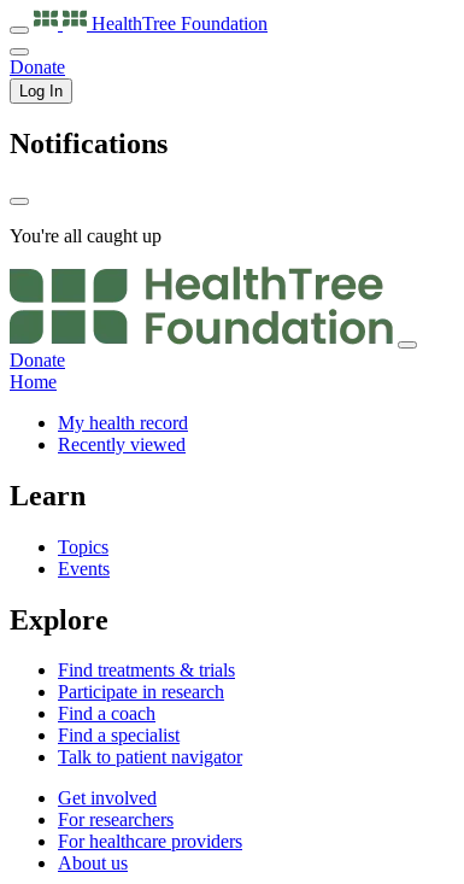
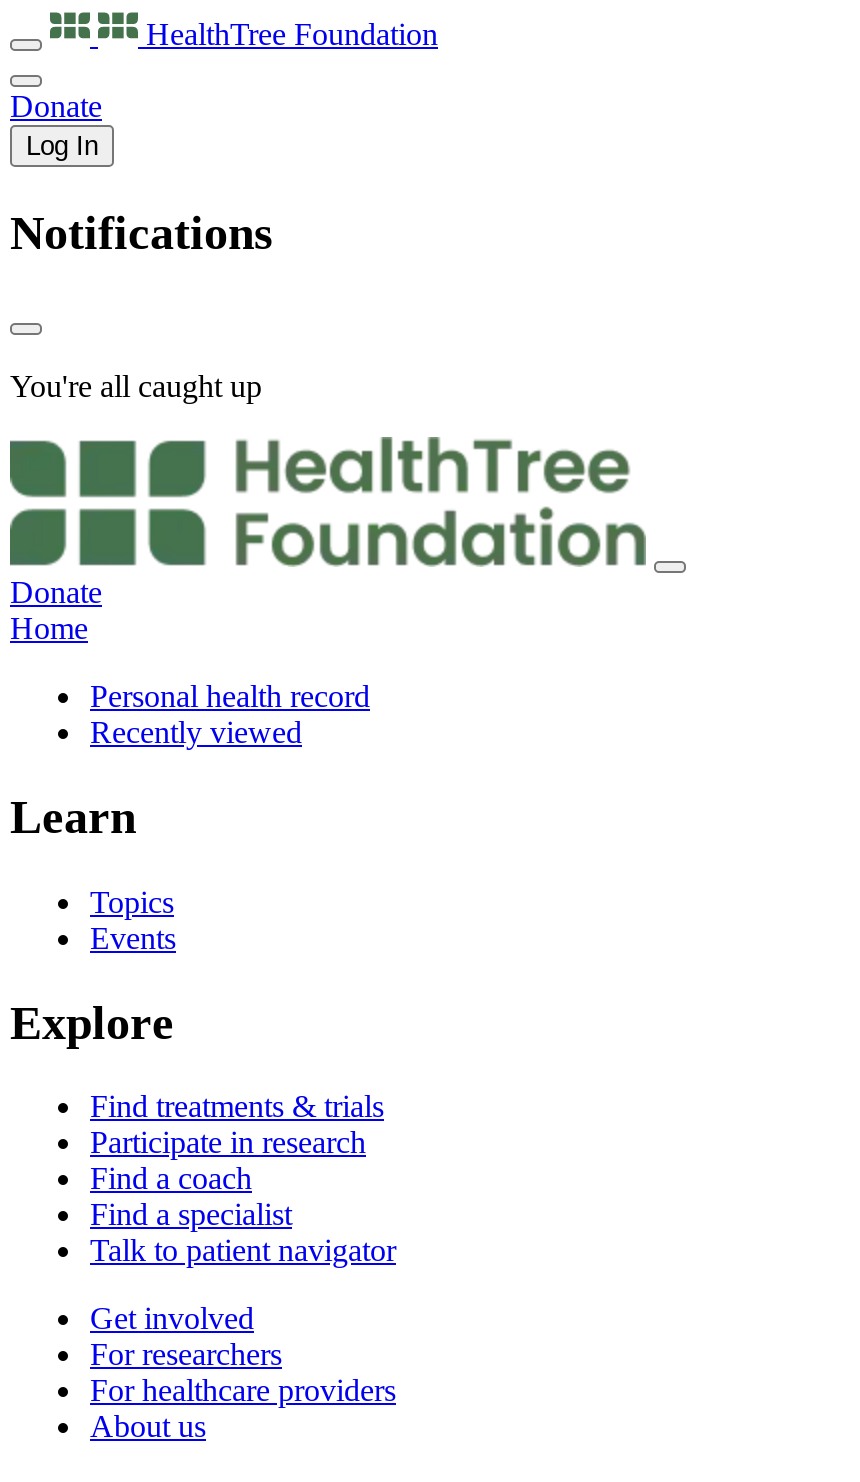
- My health record
+ Personal health record
